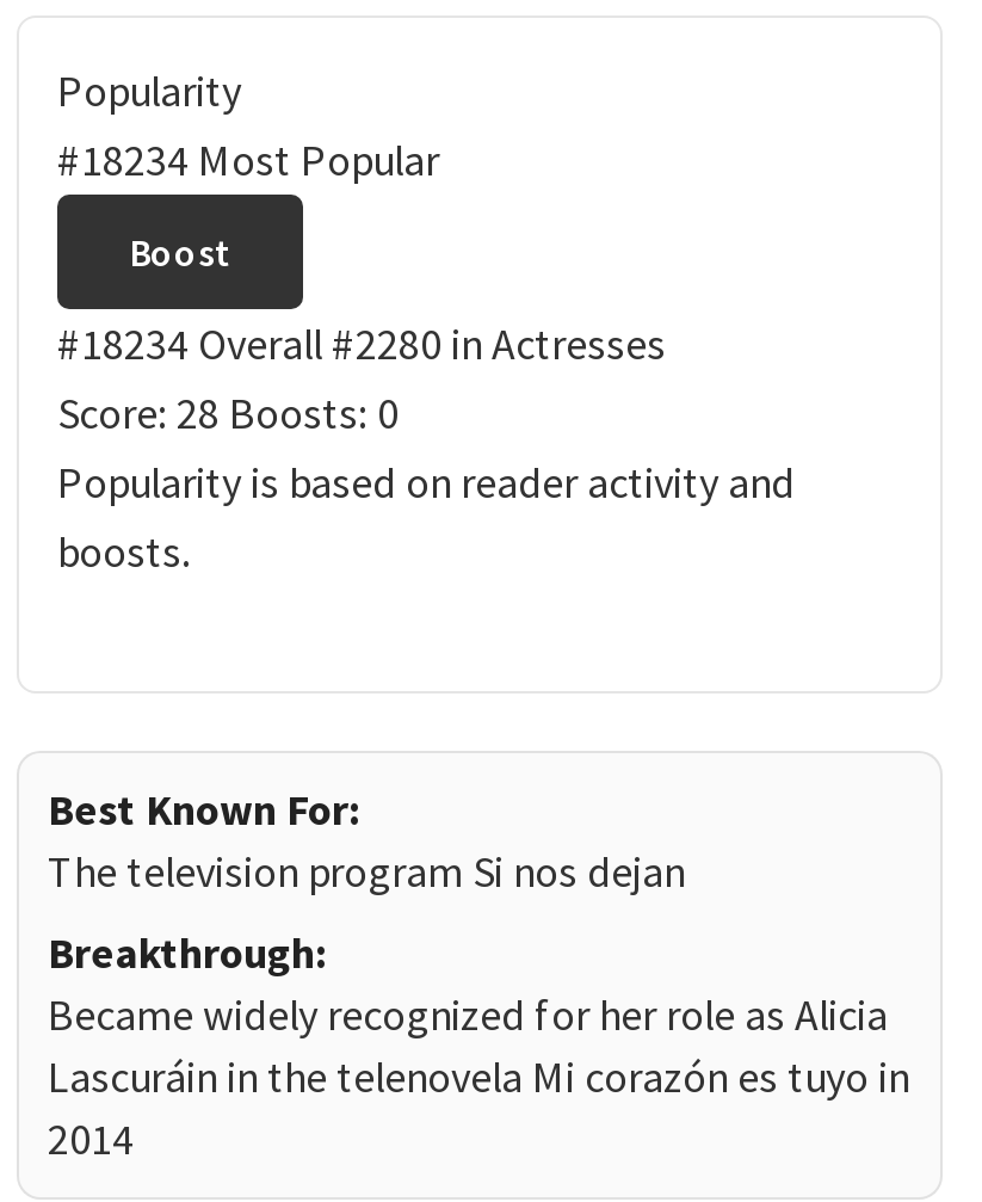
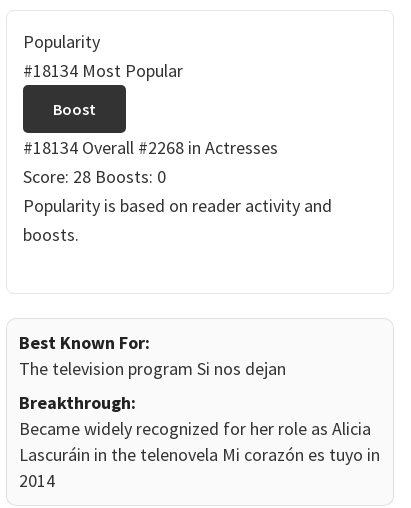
- #18234 Most Popular
+ #18134 Most Popular

- #18234 Overall #2280 in Actresses
+ #18134 Overall #2268 in Actresses
